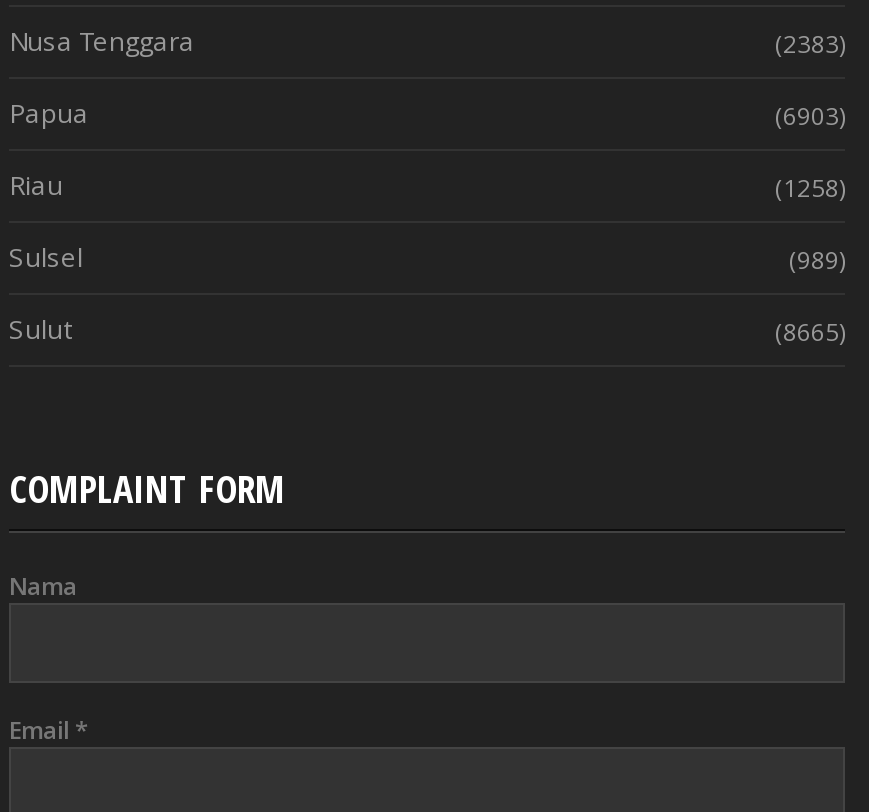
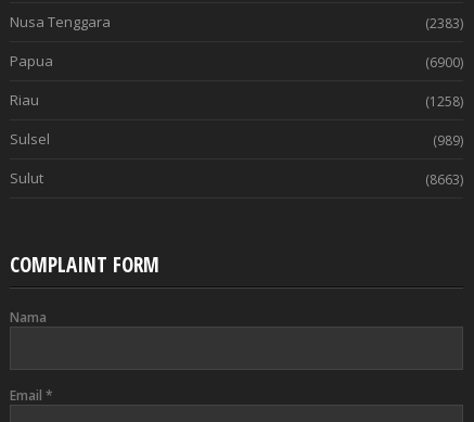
- (6903)
+ (6900)

- (8665)
+ (8663)
